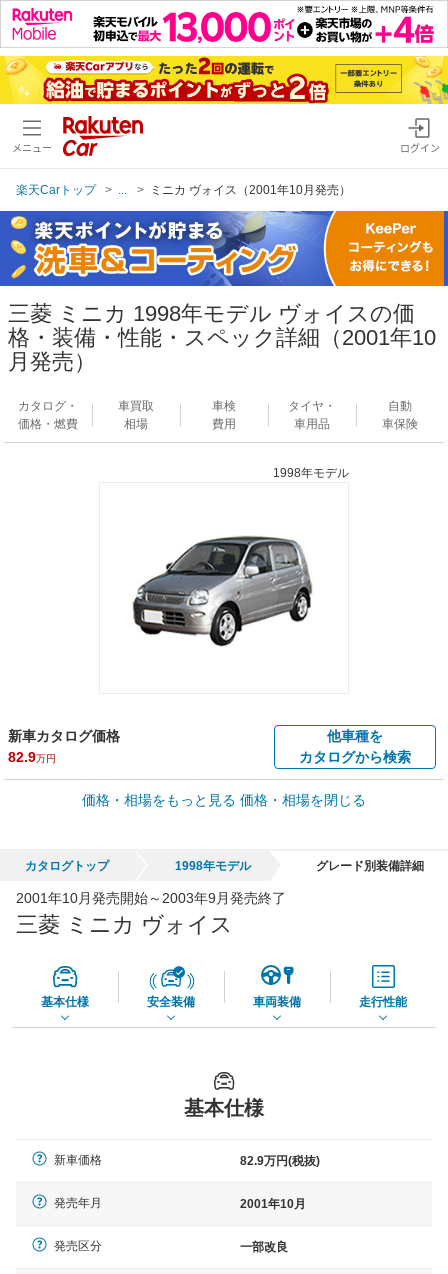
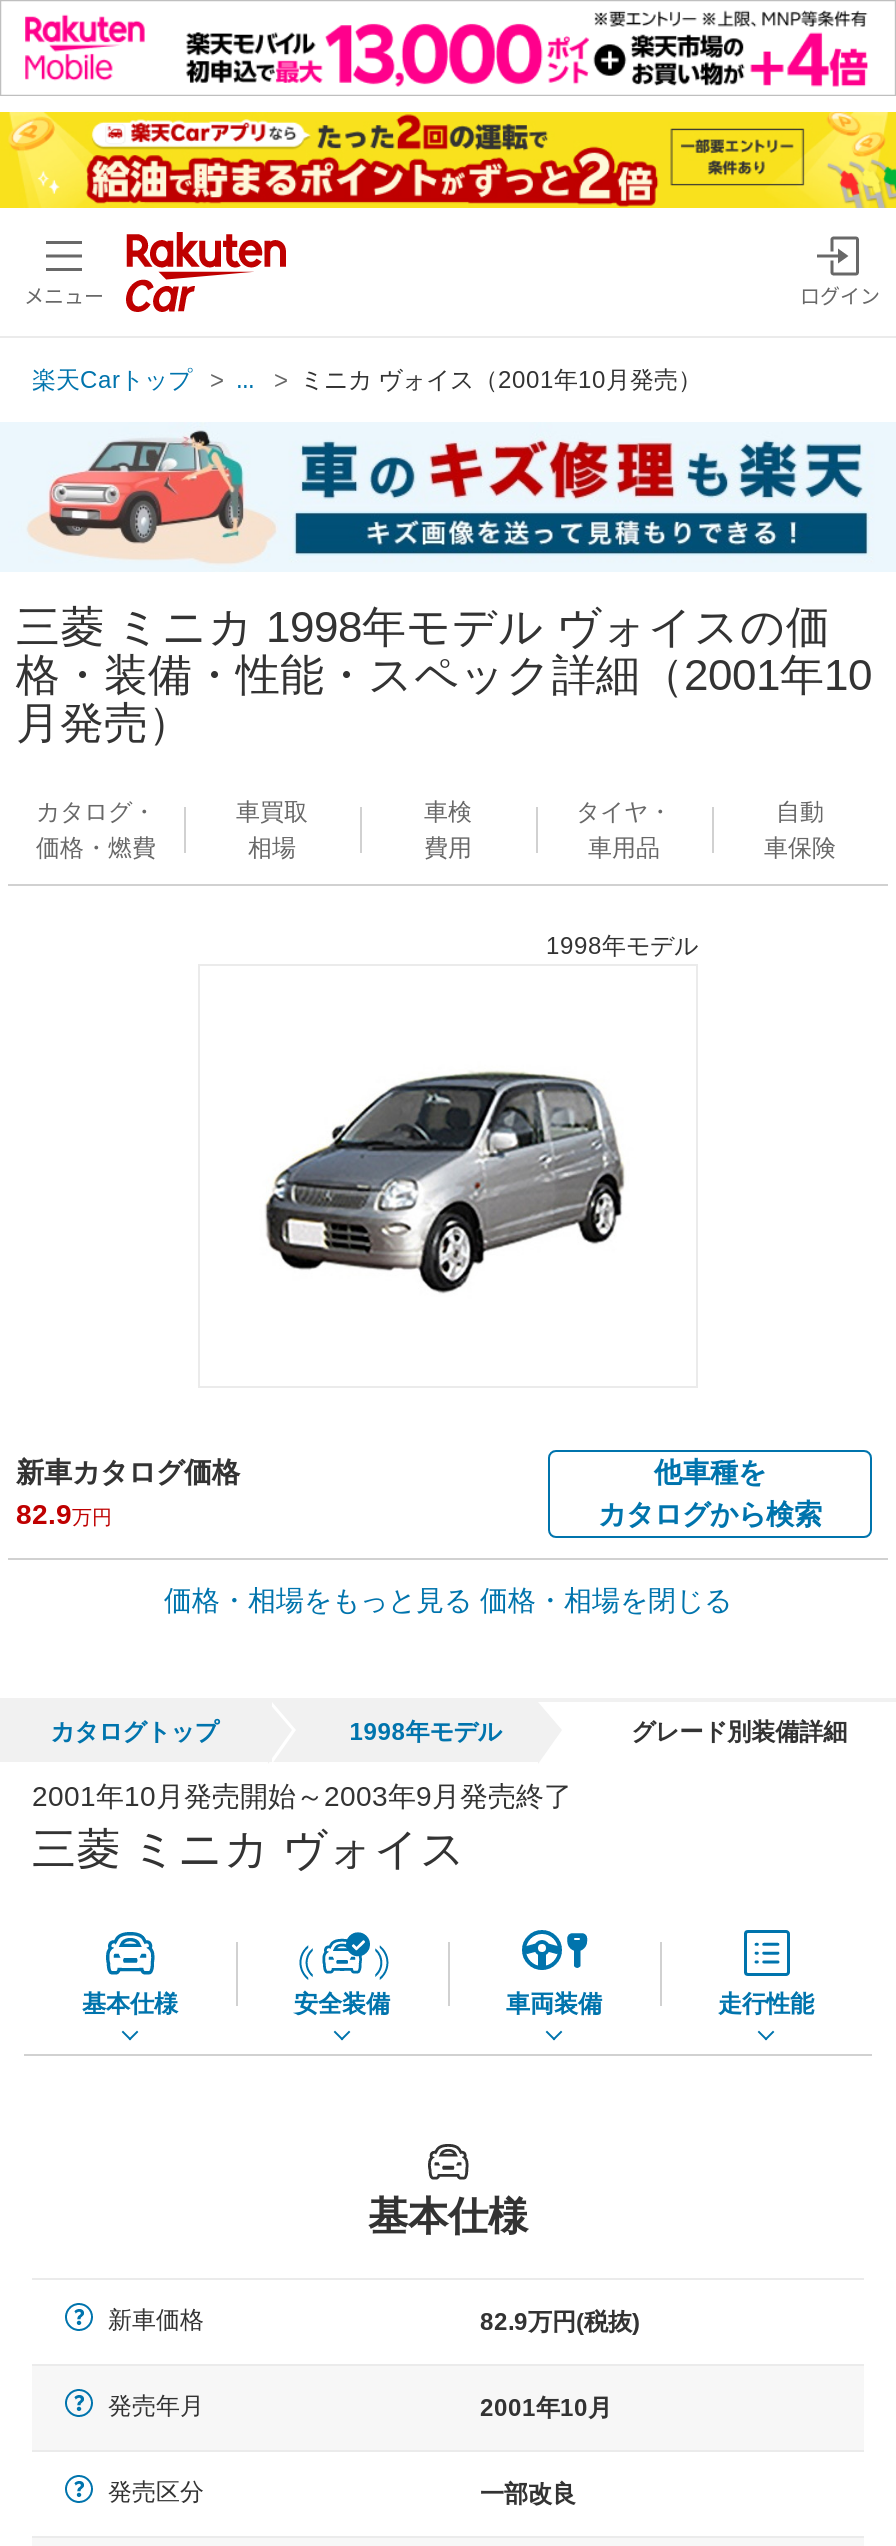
- [image]
+ [image]
